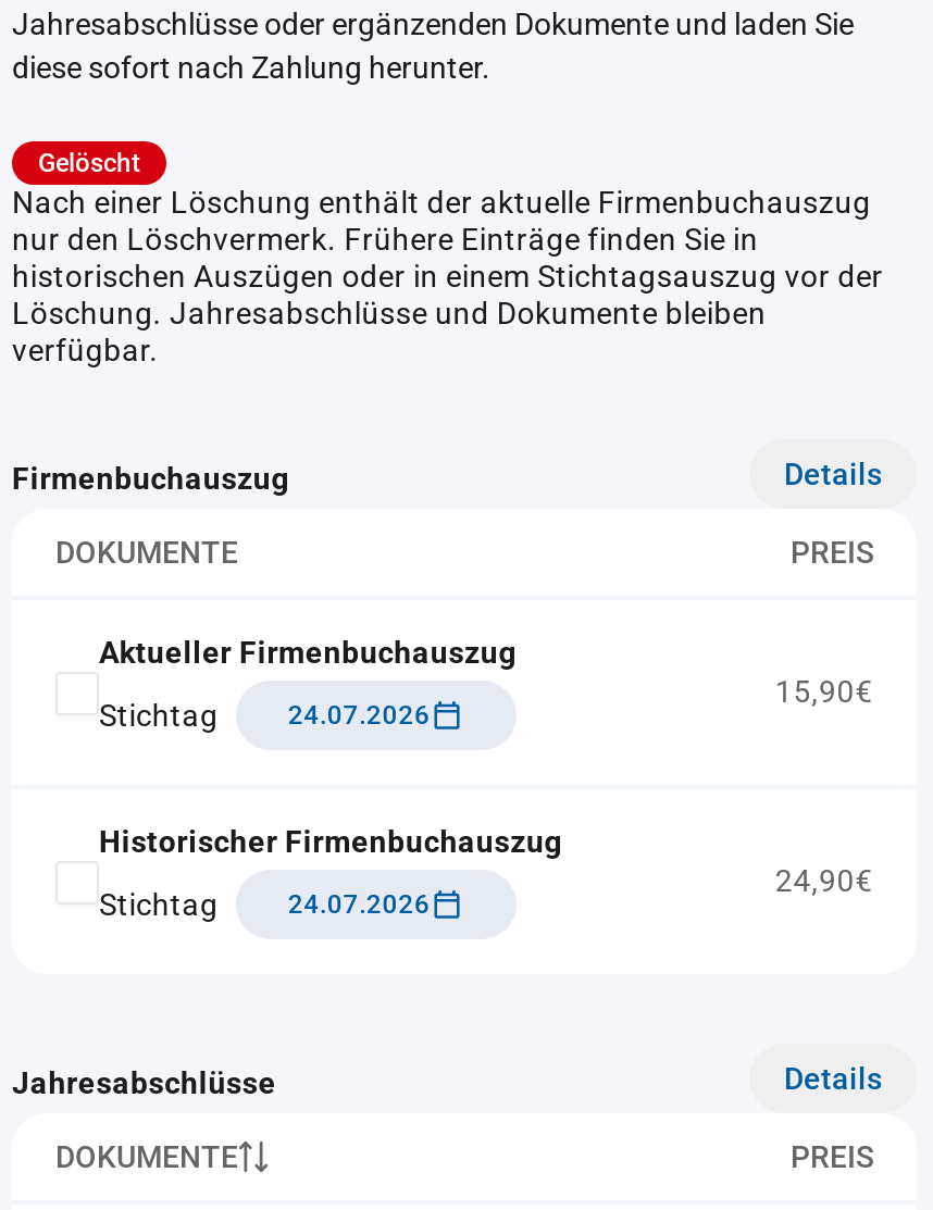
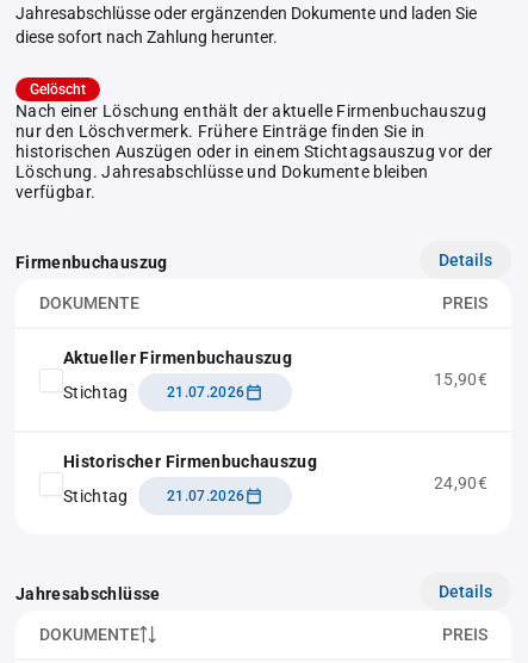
- 24.07.2026
+ 21.07.2026

- 24.07.2026
+ 21.07.2026
